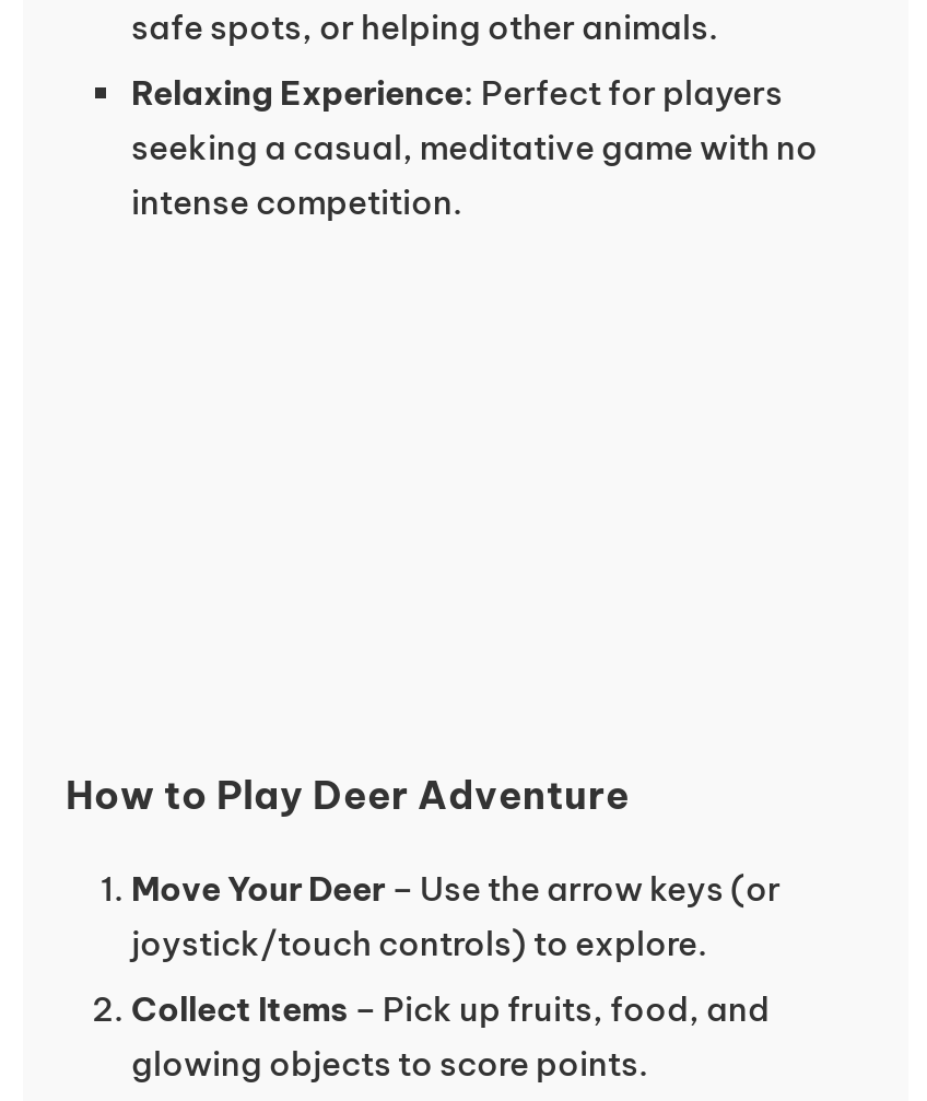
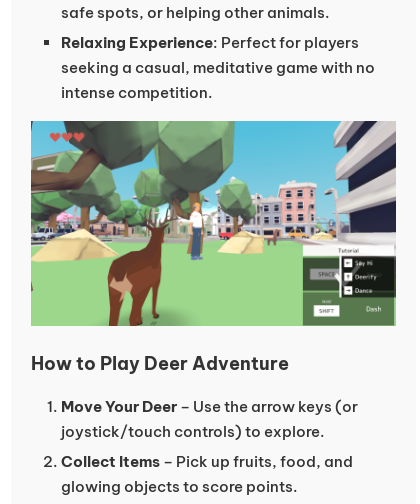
+ [image]
